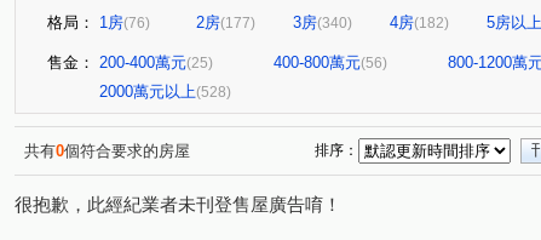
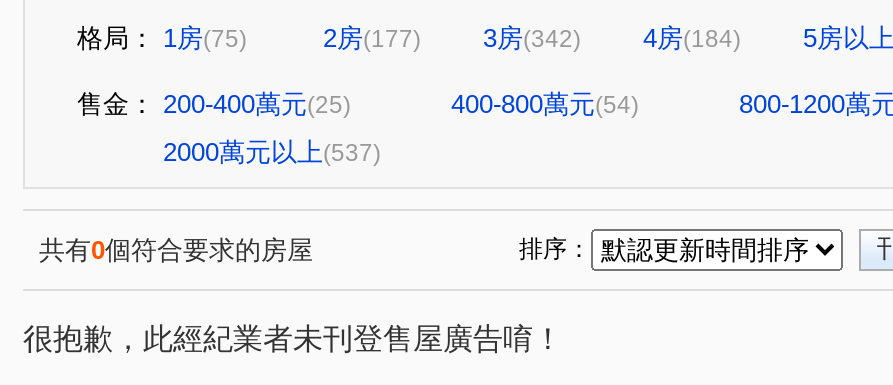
- 格局： 1房(76)
+ 格局： 1房(75)

- 3房(340)
+ 3房(342)

- 4房(182)
+ 4房(184)

- 400-800萬元(56)
+ 400-800萬元(54)

- 2000萬元以上(528)
+ 2000萬元以上(537)
